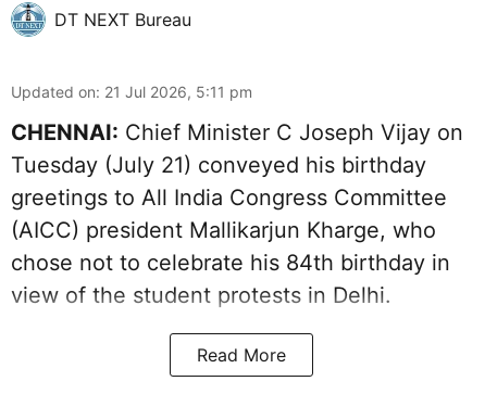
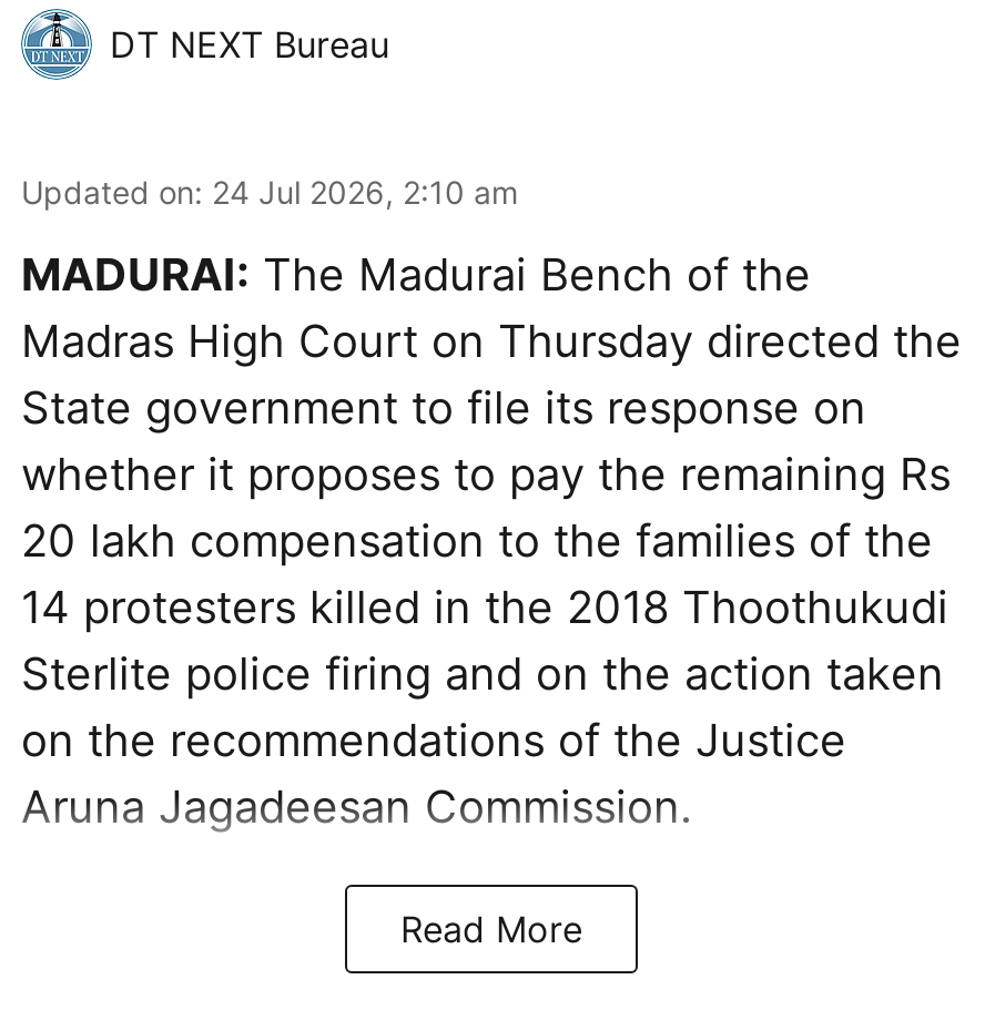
- Updated on: 21 Jul 2026, 5:11 pm
+ Updated on: 24 Jul 2026, 2:10 am

- CHENNAI: Chief Minister C Joseph Vijay on
- Tuesday (July 21) conveyed his birthday
- greetings to All India Congress Committee
- (AICC) president Mallikarjun Kharge, who
- chose not to celebrate his 84th birthday in
- view of the student protests in Delhi.
+ MADURAI: The Madurai Bench of the
+ Madras High Court on Thursday directed the
+ State government to file its response on
+ whether it proposes to pay the remaining Rs
+ 20 lakh compensation to the families of the
+ 14 protesters killed in the 2018 Thoothukudi
+ Sterlite police firing and on the action taken
+ on the recommendations of the Justice
+ Aruna Jagadeesan Commission.
